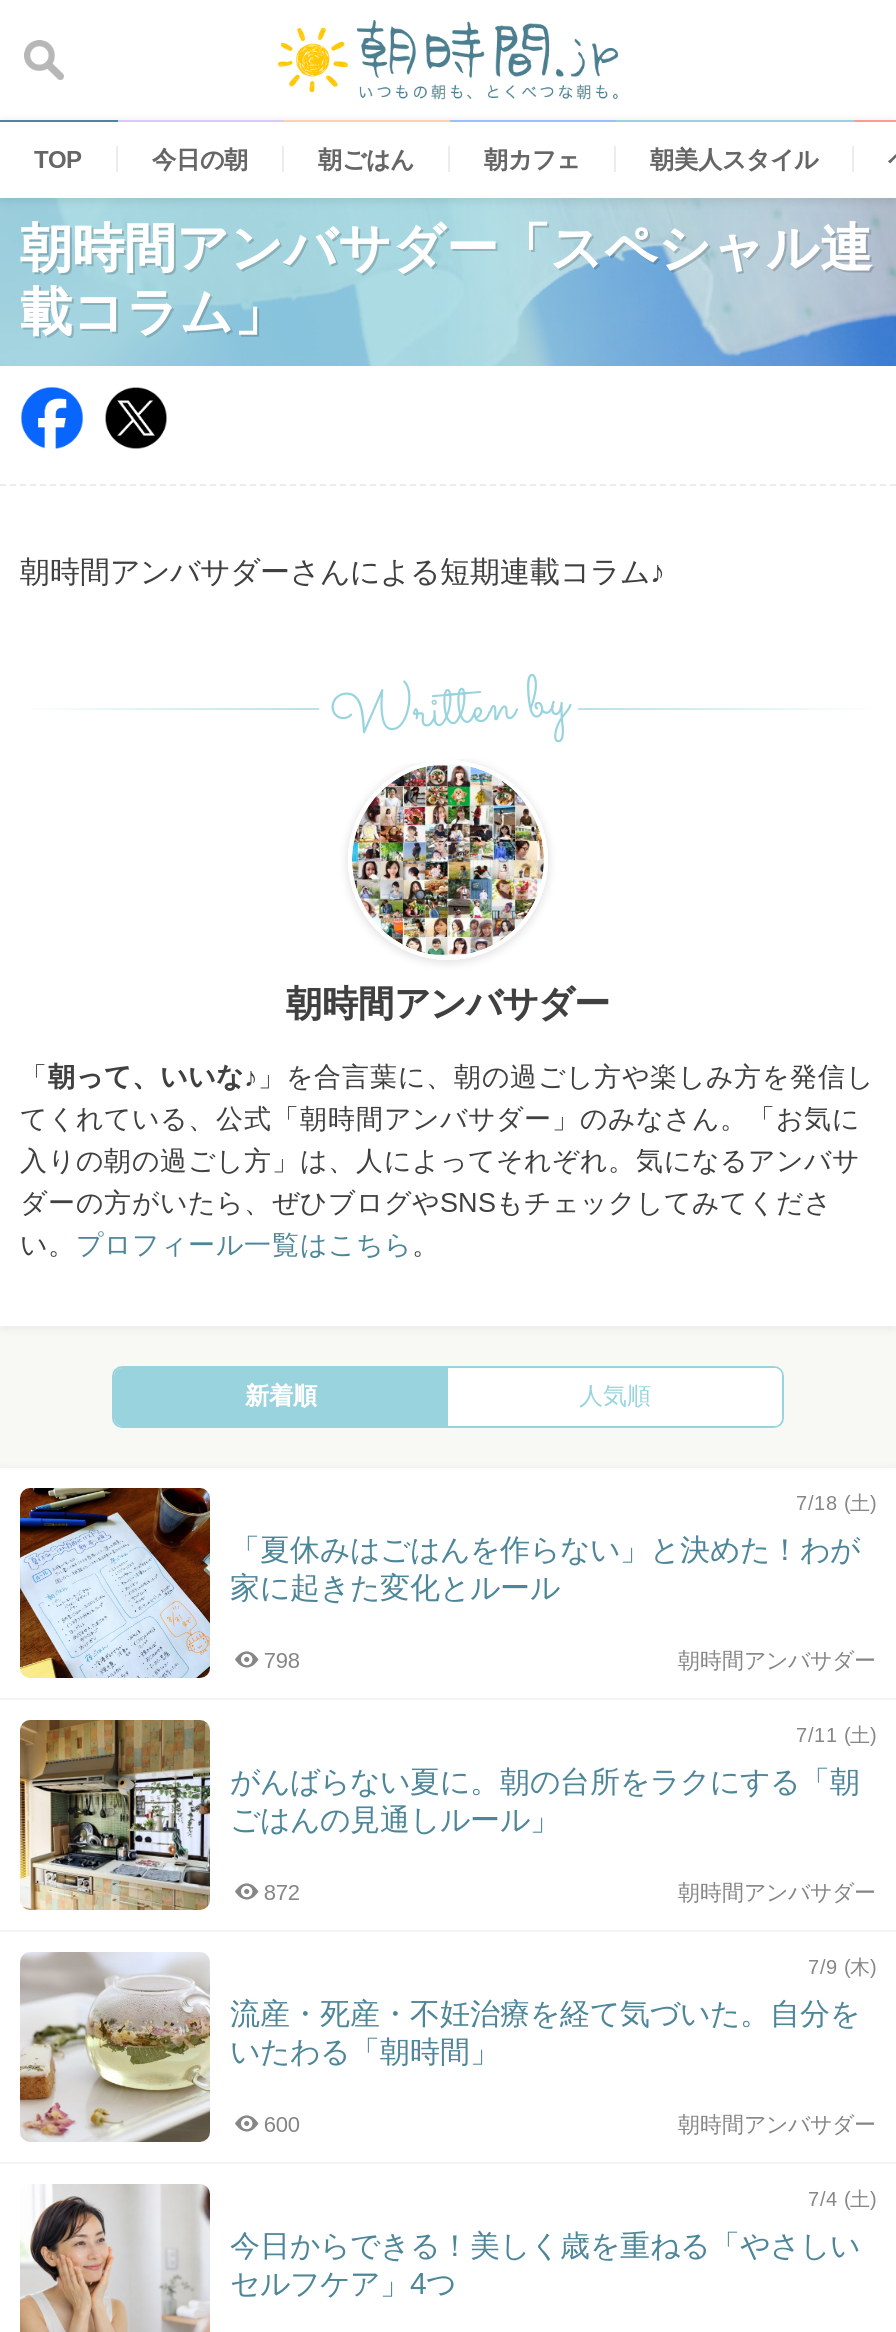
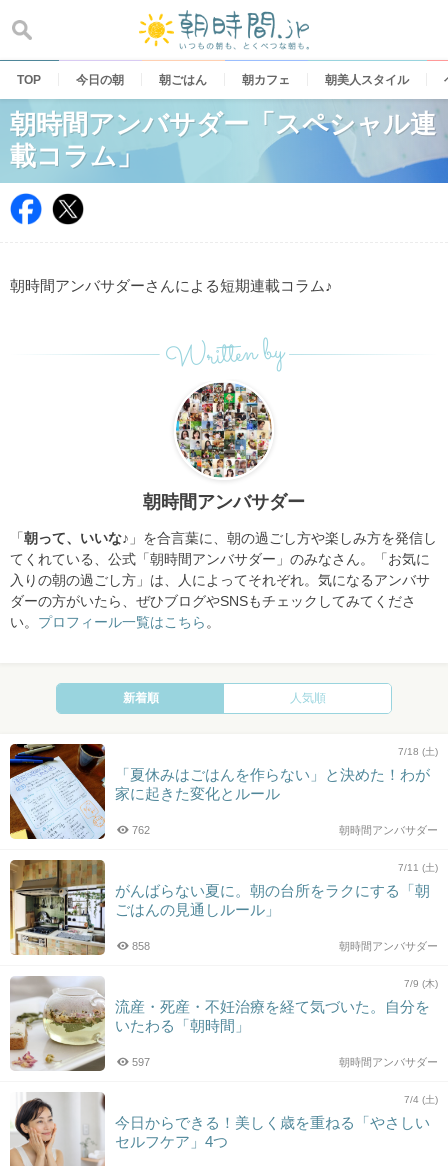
- 798
+ 762

- 872
+ 858

- 600
+ 597
